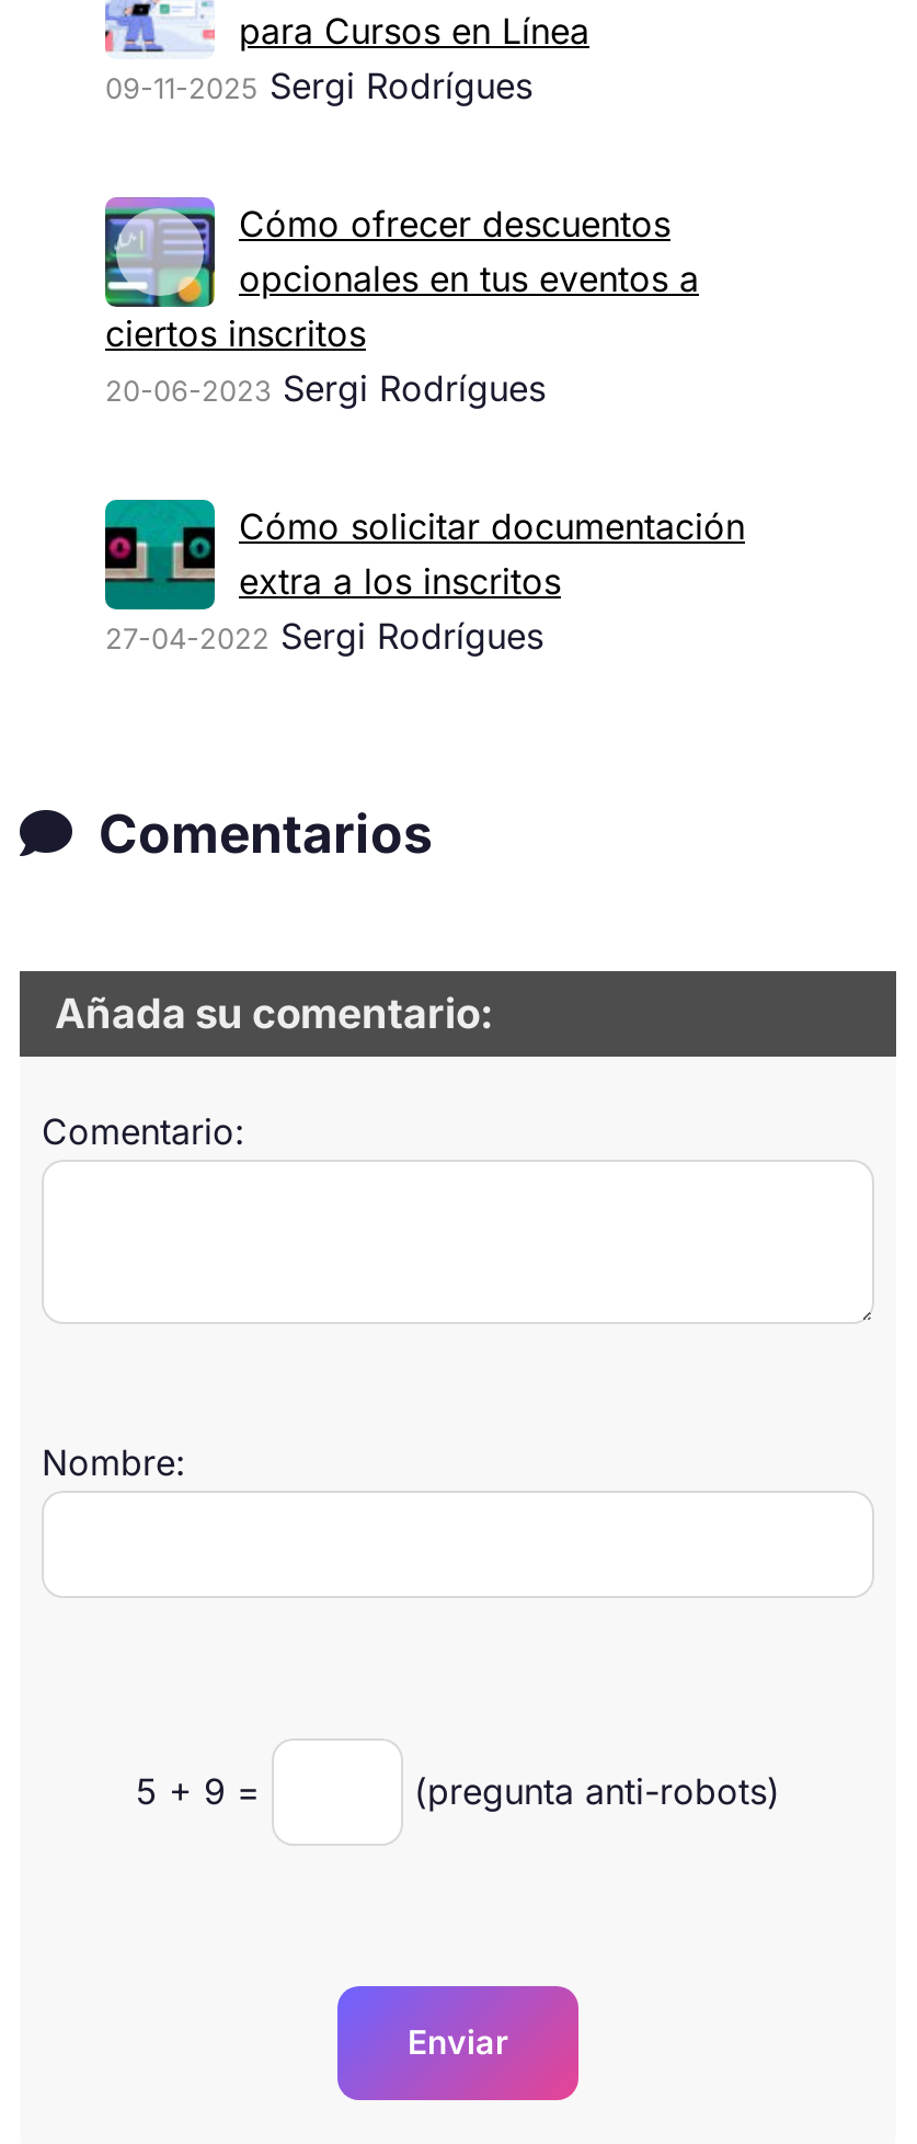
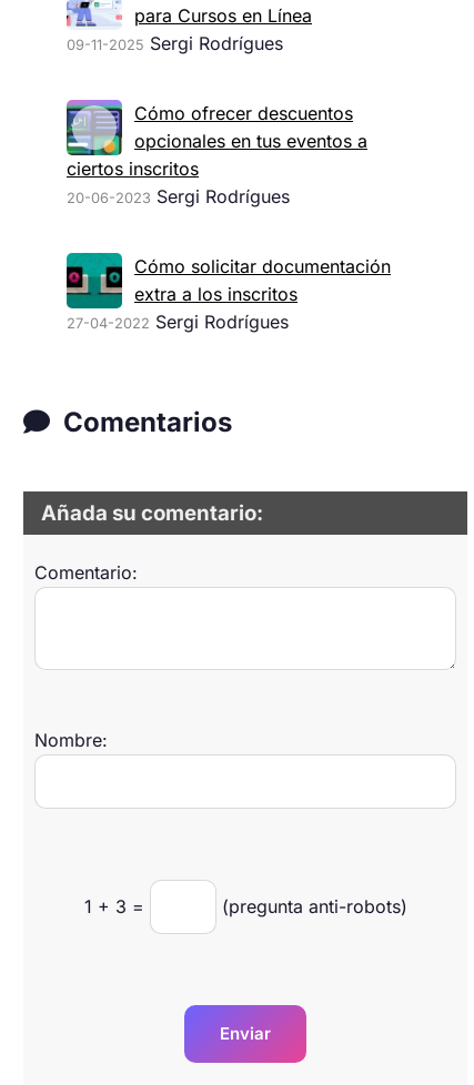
- 5 + 9 =
+ 1 + 3 =
